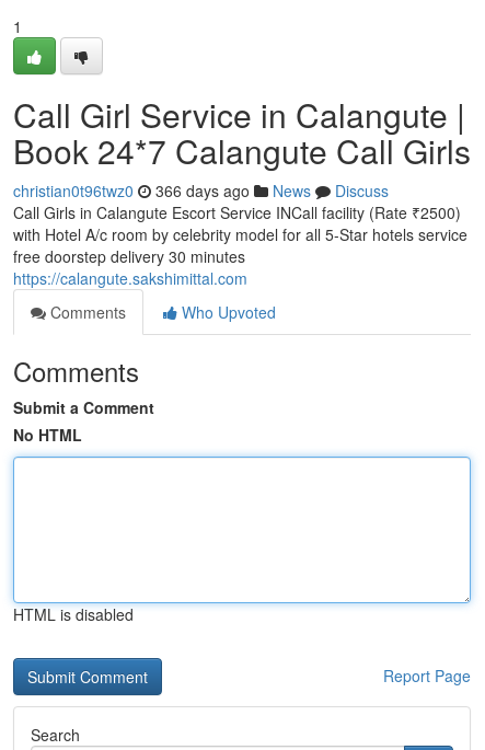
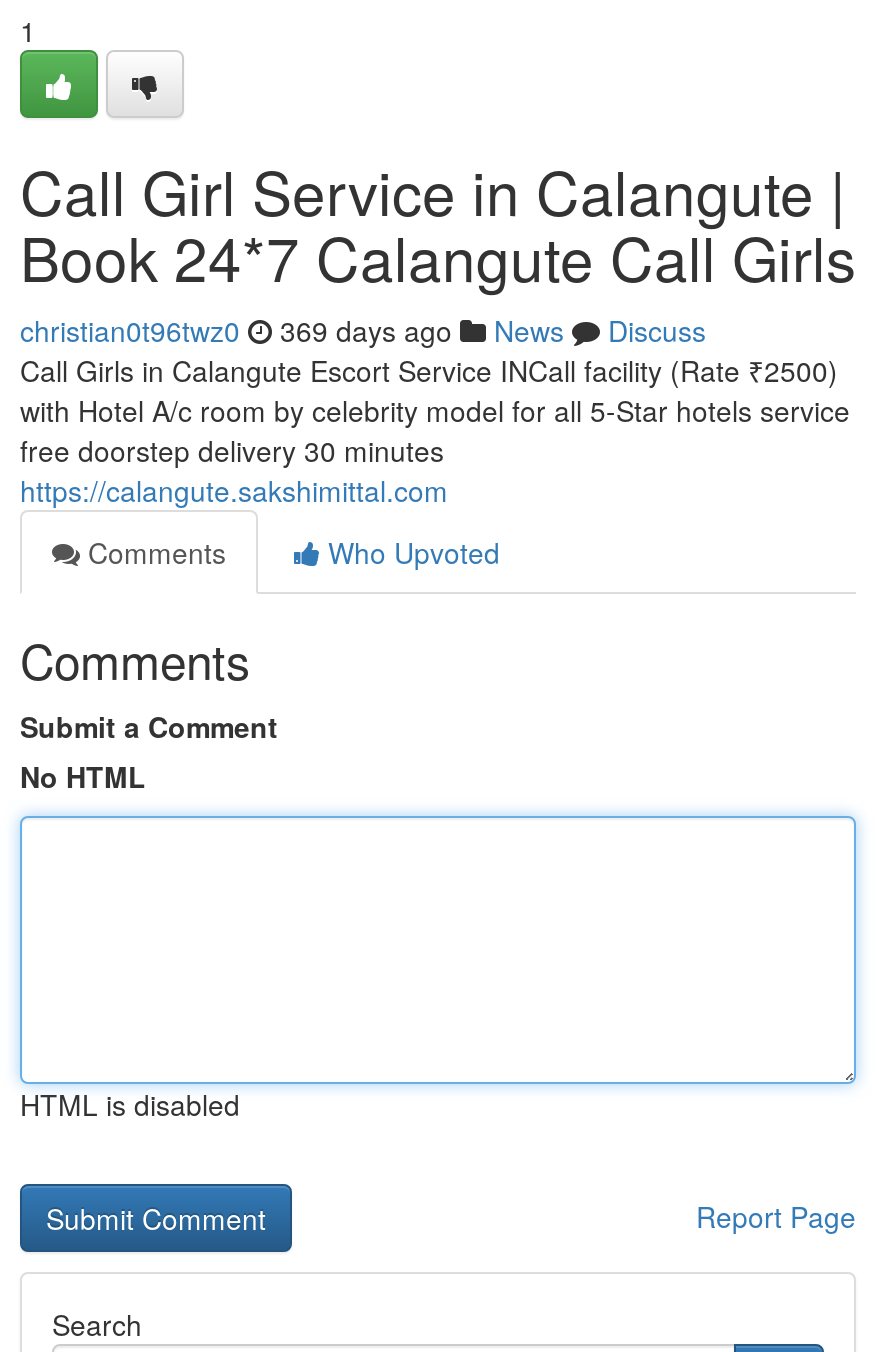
- christian0t96twz0 366 days ago News Discuss
+ christian0t96twz0 369 days ago News Discuss
